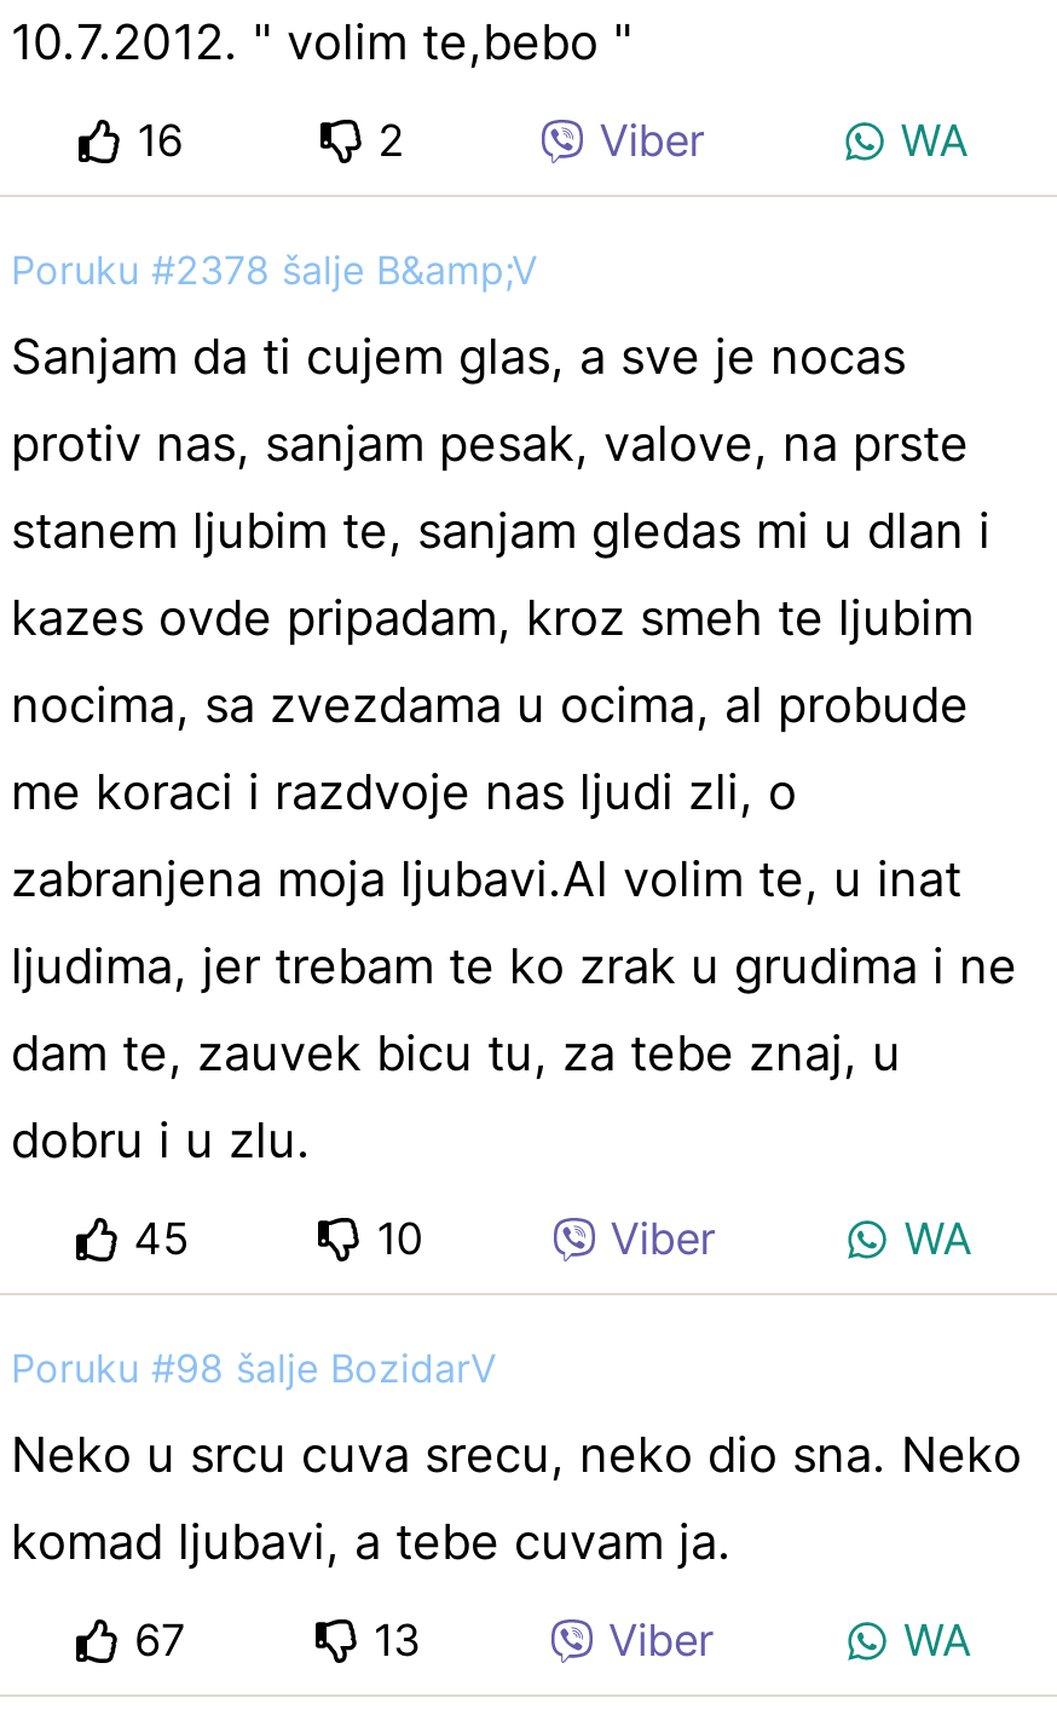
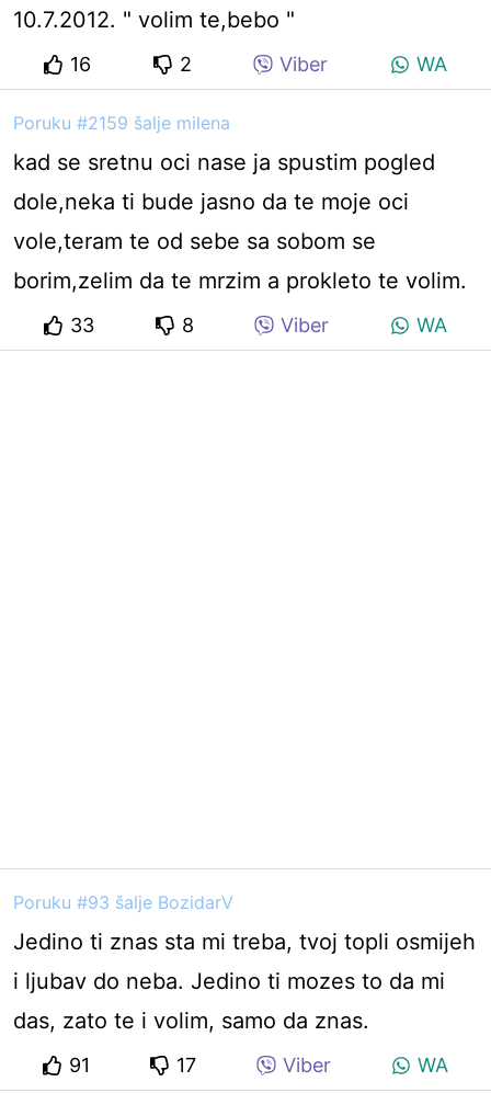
- Poruku #2378 šalje B&amp;V
- Sanjam da ti cujem glas, a sve je nocas
- protiv nas, sanjam pesak, valove, na prste
- stanem ljubim te, sanjam gledas mi u dlan i
- kazes ovde pripadam, kroz smeh te ljubim
- nocima, sa zvezdama u ocima, al probude
- me koraci i razdvoje nas ljudi zli, o
- zabranjena moja ljubavi.Al volim te, u inat
- ljudima, jer trebam te ko zrak u grudima i ne
- dam te, zauvek bicu tu, za tebe znaj, u
- dobru i u zlu.
- 45
- 10
+ Poruku #2159 šalje milena
+ kad se sretnu oci nase ja spustim pogled
+ dole,neka ti bude jasno da te moje oci
+ vole,teram te od sebe sa sobom se
+ borim,zelim da te mrzim a prokleto te volim.
+ 33
+ 8

moved up: Viber | WA

- Poruku #98 šalje BozidarV
- Neko u srcu cuva srecu, neko dio sna. Neko
- komad ljubavi, a tebe cuvam ja.
- 67
- 13
+ Poruku #93 šalje BozidarV
+ Jedino ti znas sta mi treba, tvoj topli osmijeh
+ i ljubav do neba. Jedino ti mozes to da mi
+ das, zato te i volim, samo da znas.
+ 91
+ 17
